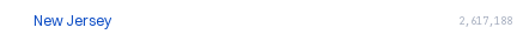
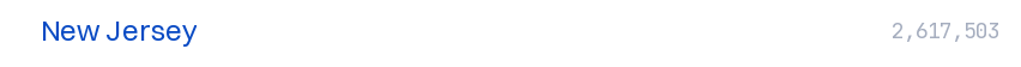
- 2,617,188
+ 2,617,503
